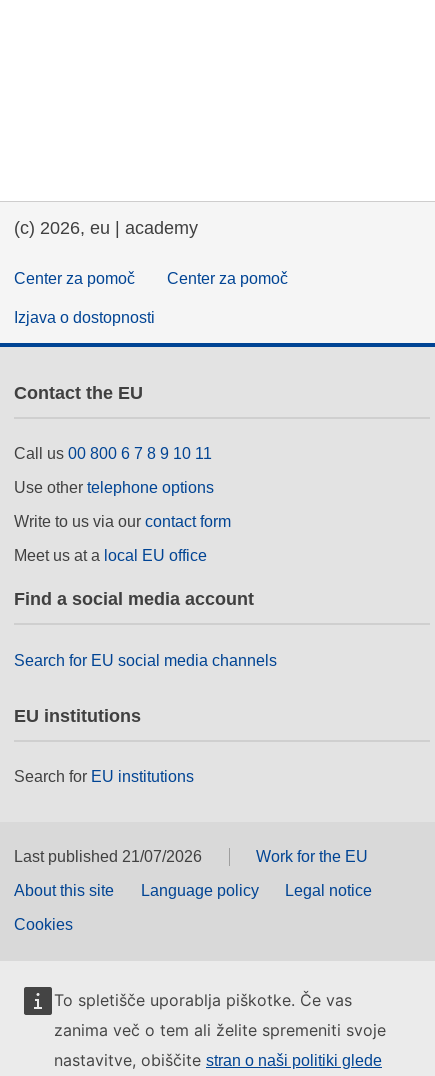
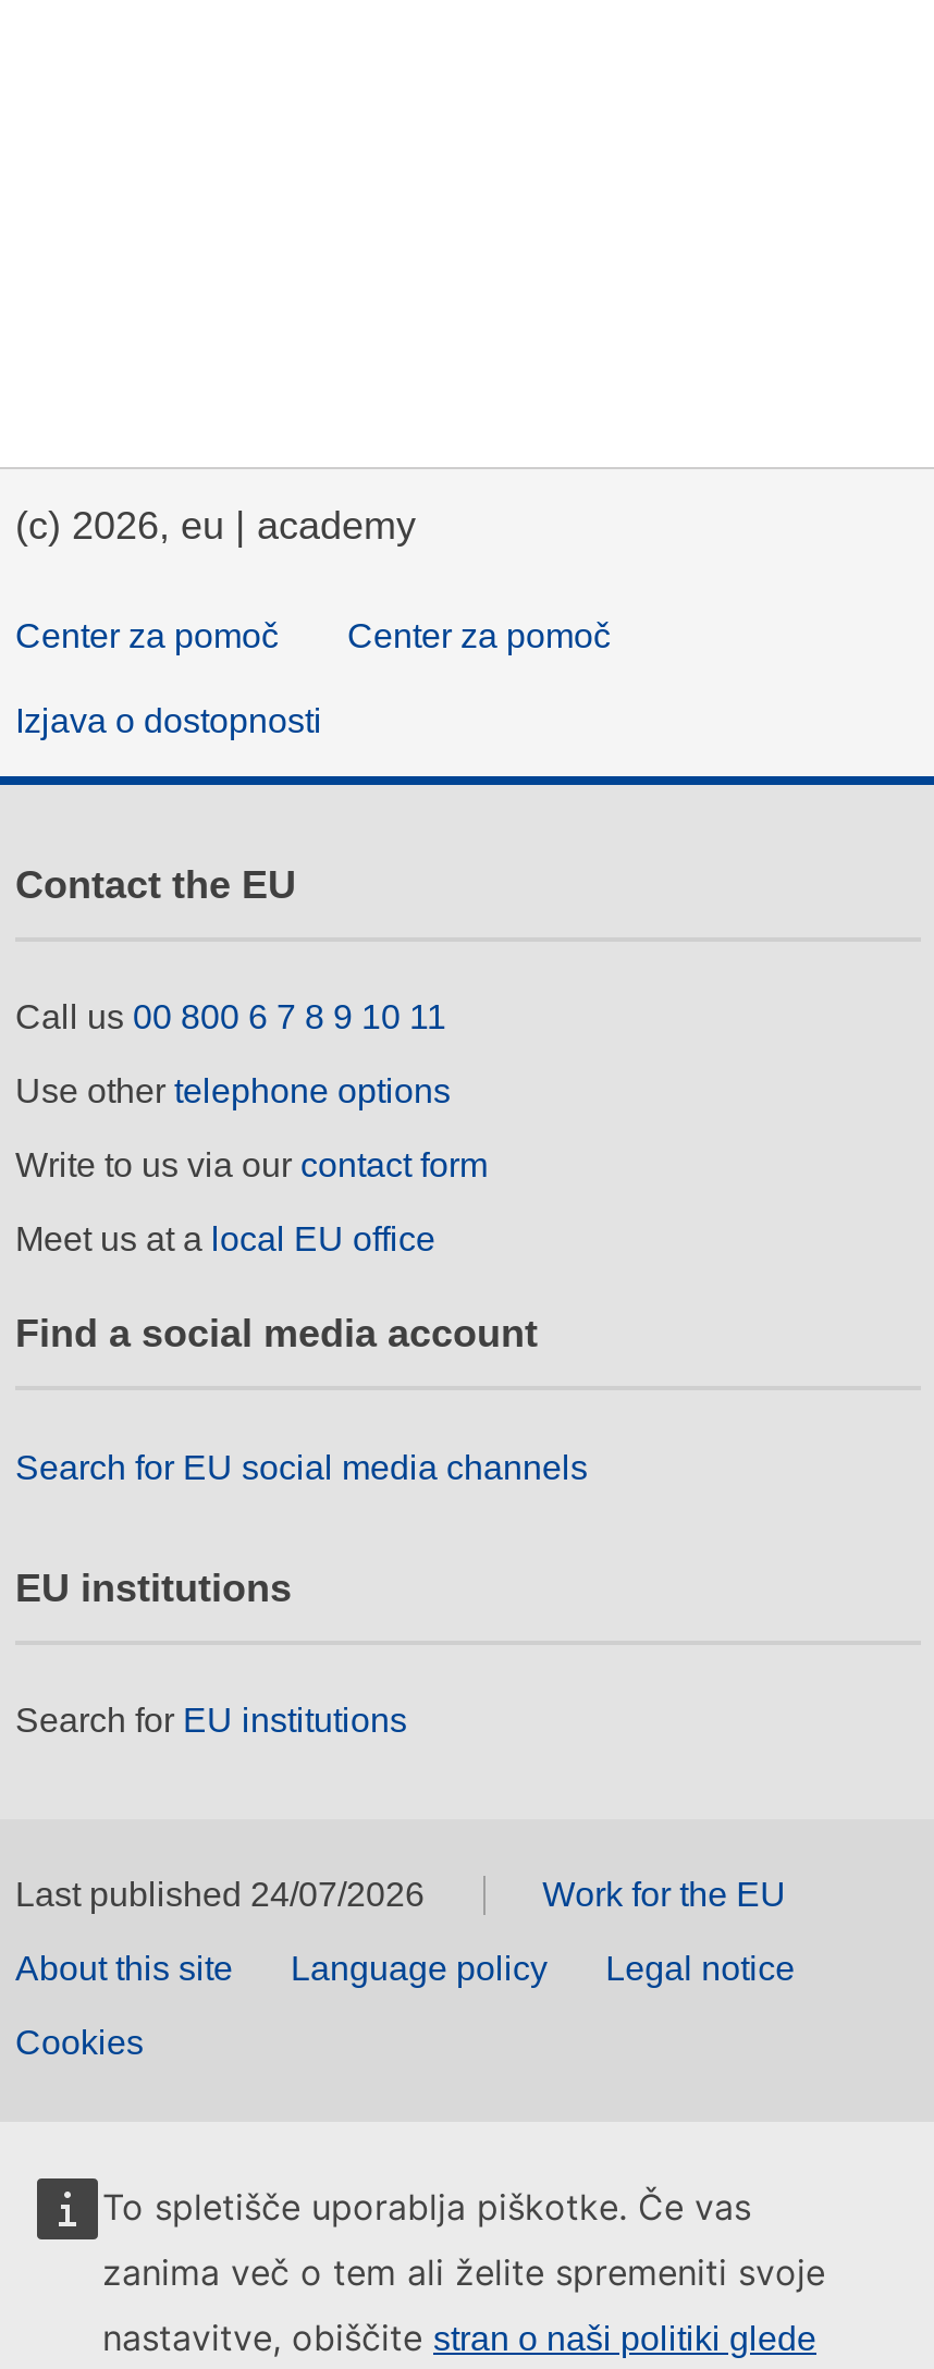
- Last published 21/07/2026
+ Last published 24/07/2026
